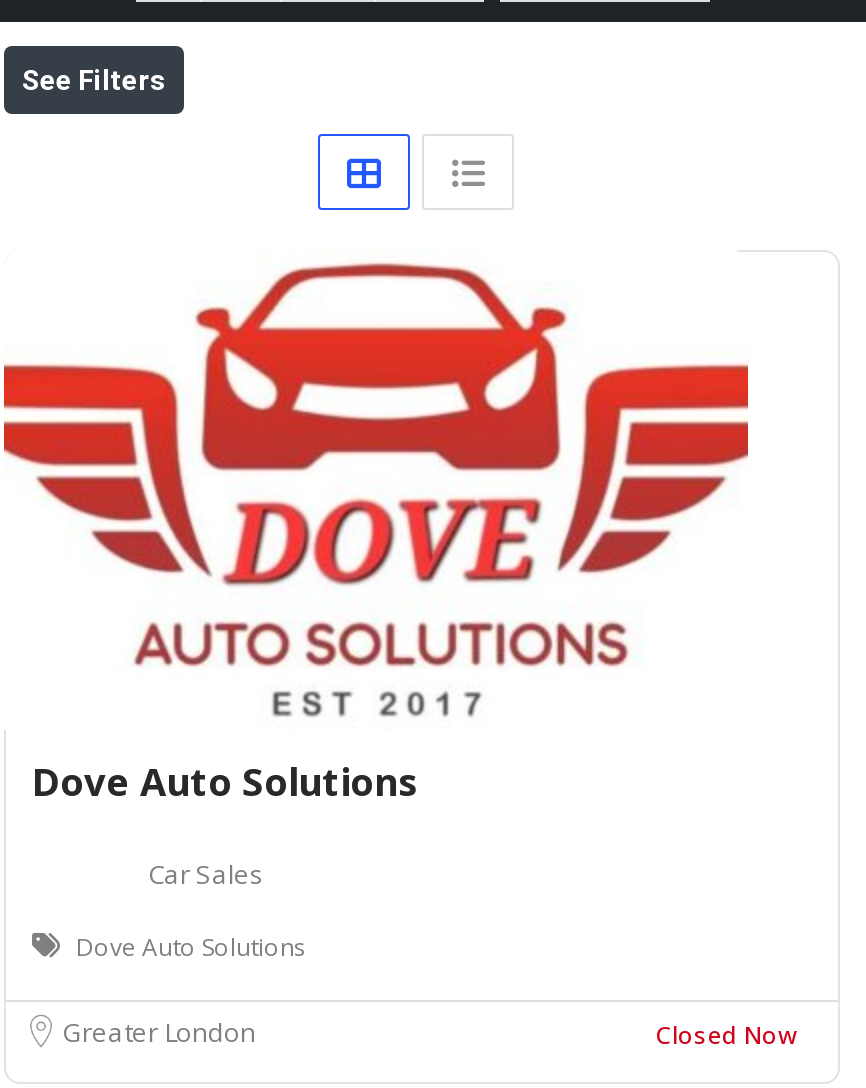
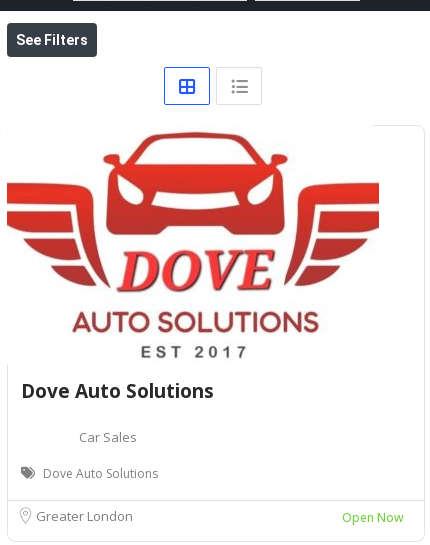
- Closed Now
+ Open Now
